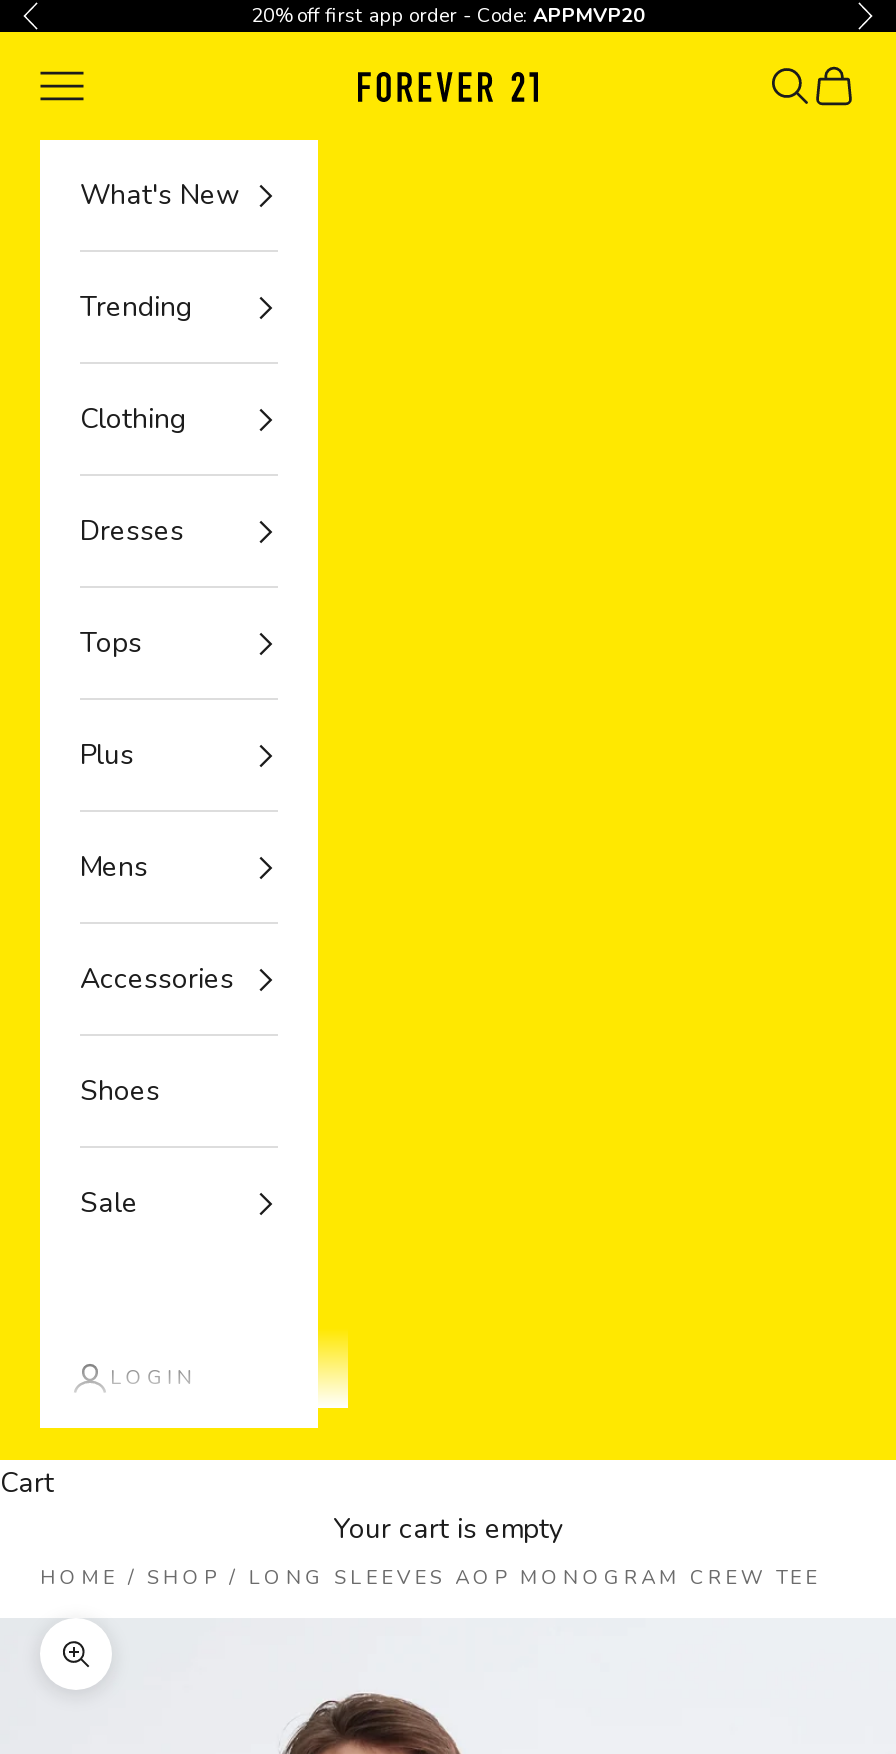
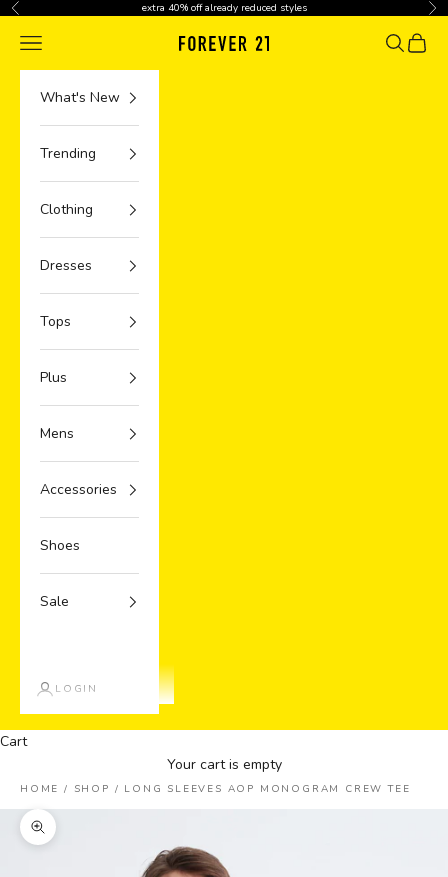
- 20% off first app order - Code: APPMVP20
+ extra 40% off already reduced styles
